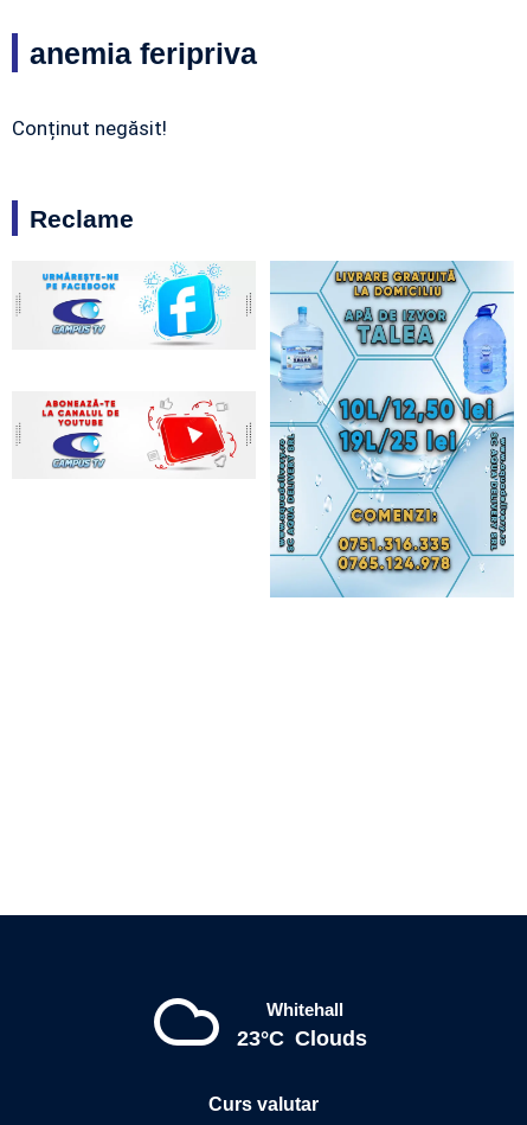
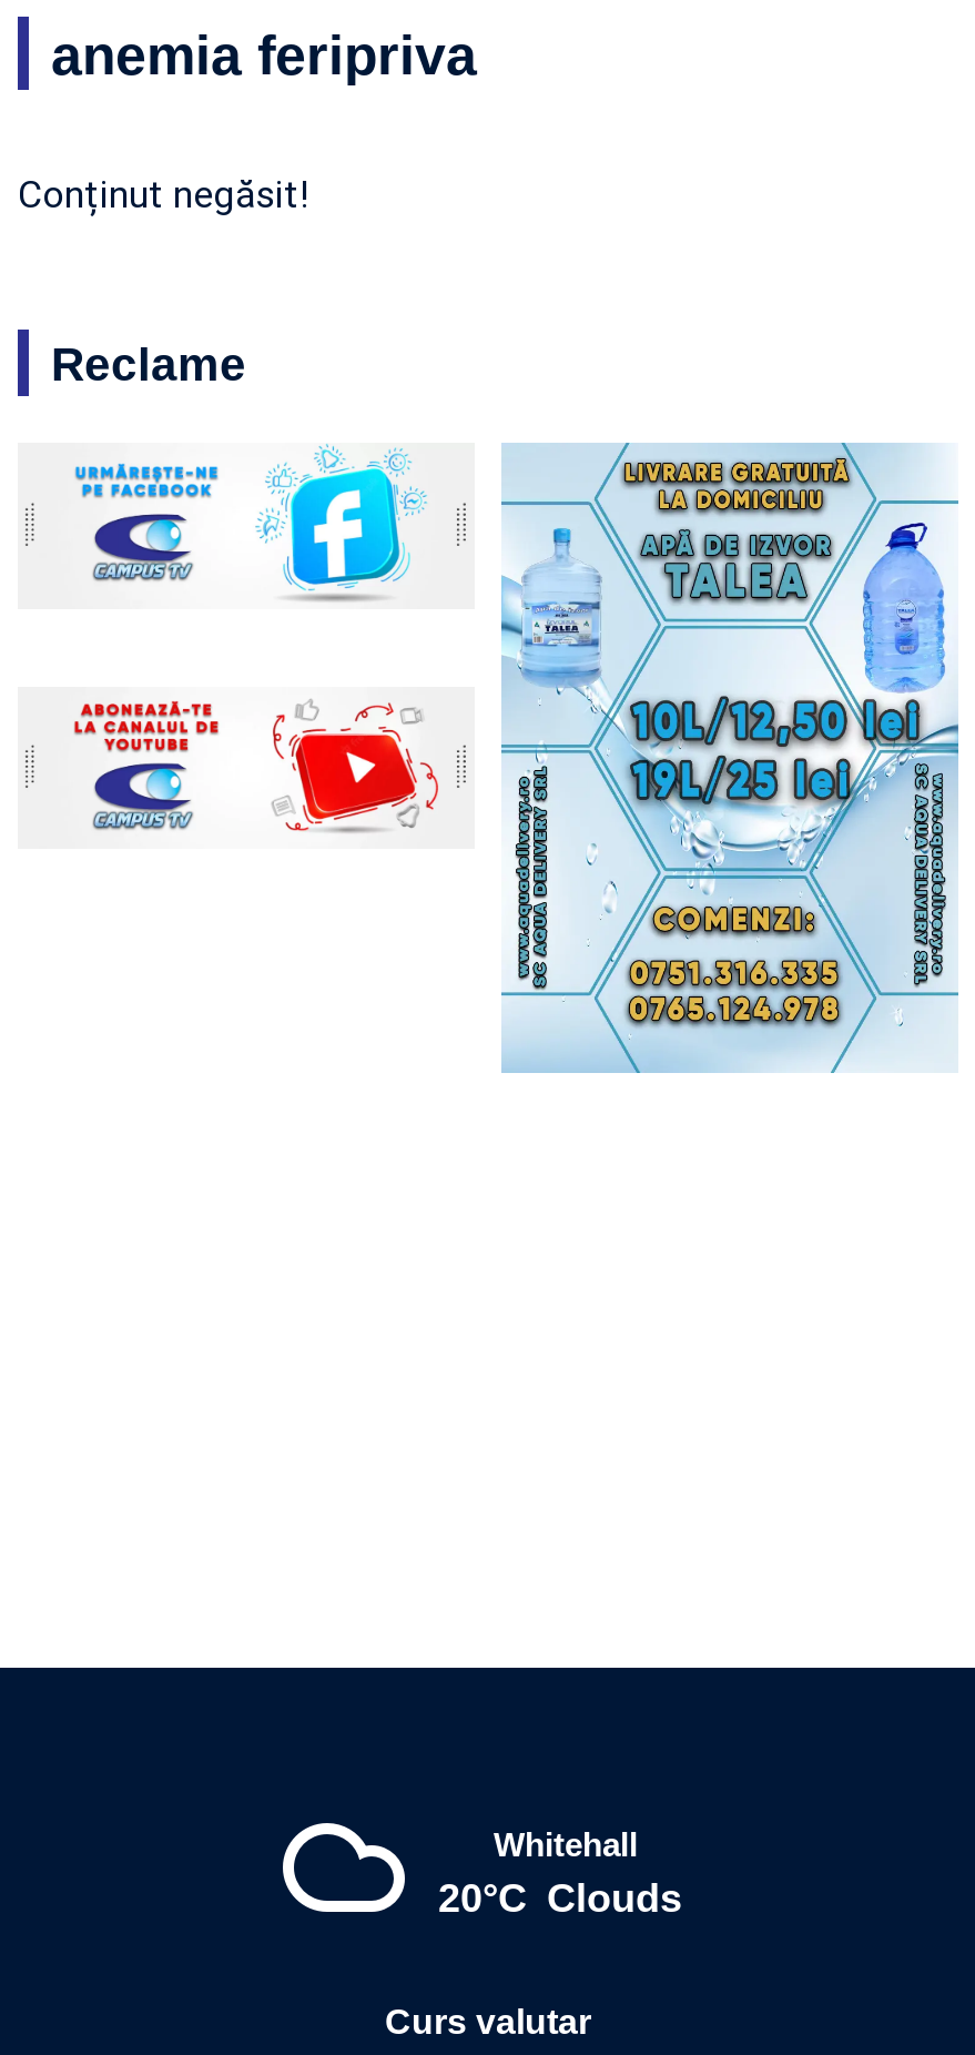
- 23°C Clouds
+ 20°C Clouds
